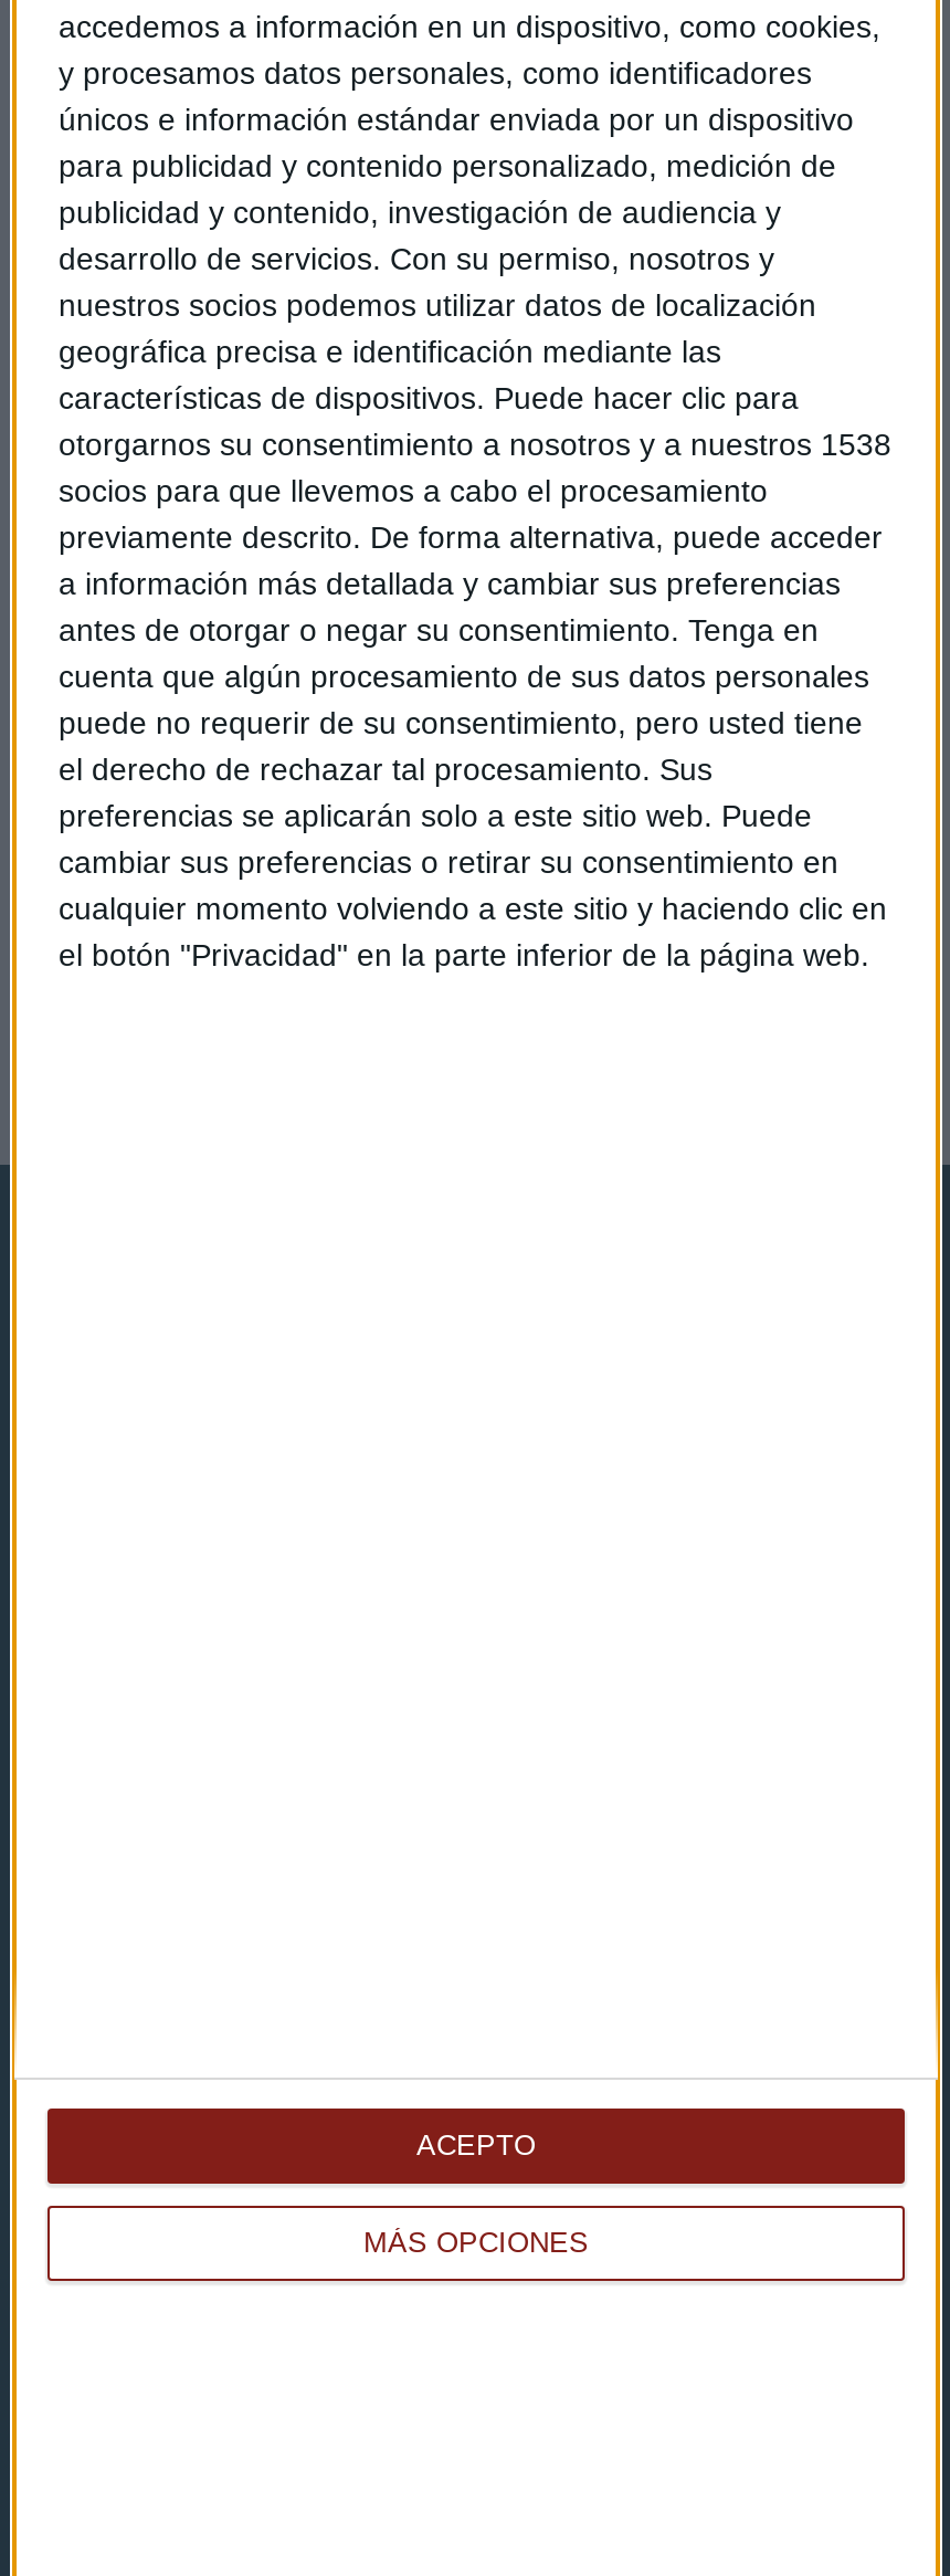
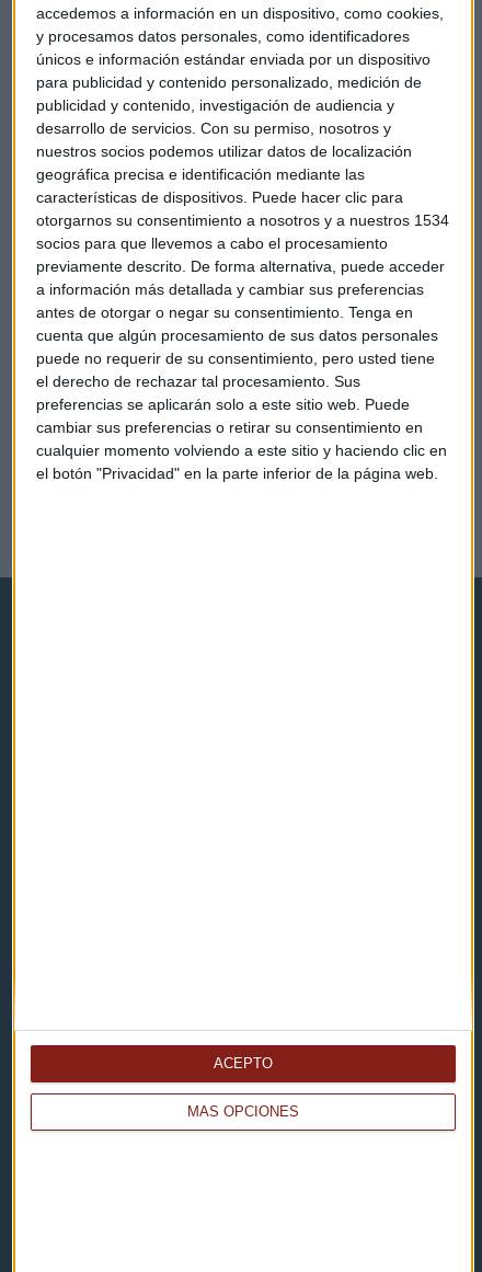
- otorgarnos su consentimiento a nosotros y a nuestros 1538
+ otorgarnos su consentimiento a nosotros y a nuestros 1534
